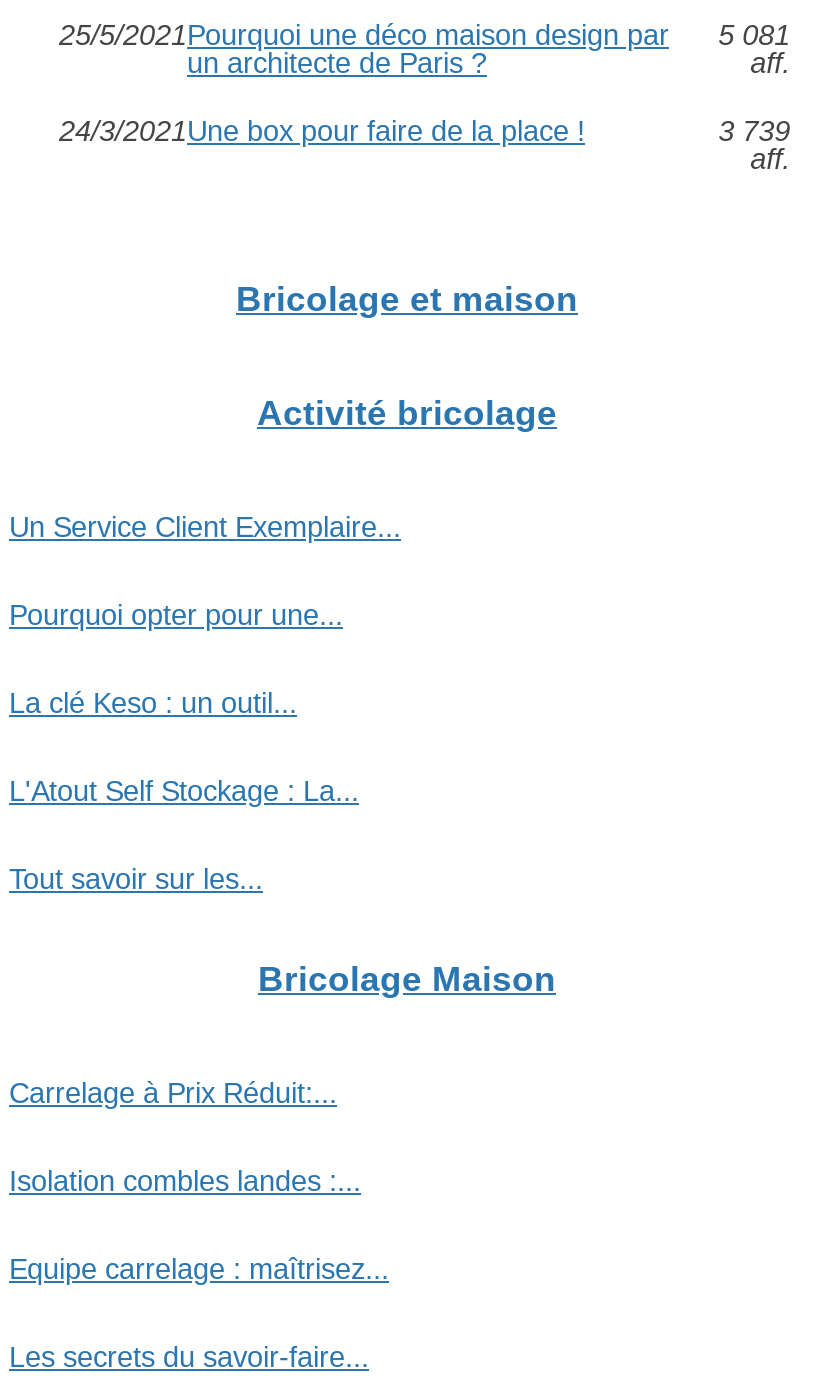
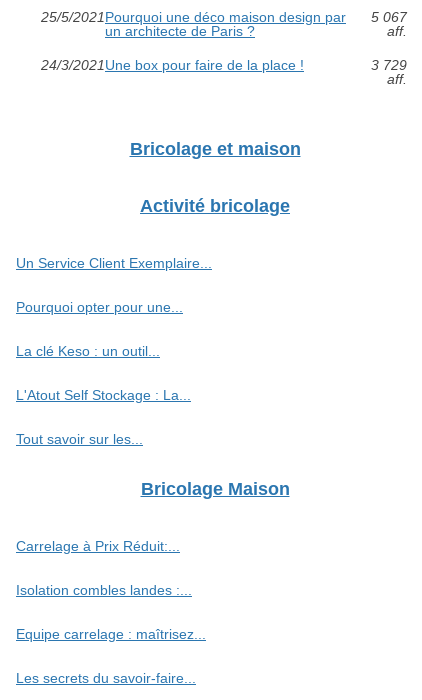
- 25/5/2021 Pourquoi une déco maison design par 5 081
+ 25/5/2021 Pourquoi une déco maison design par 5 067

- 3 739
+ 3 729
